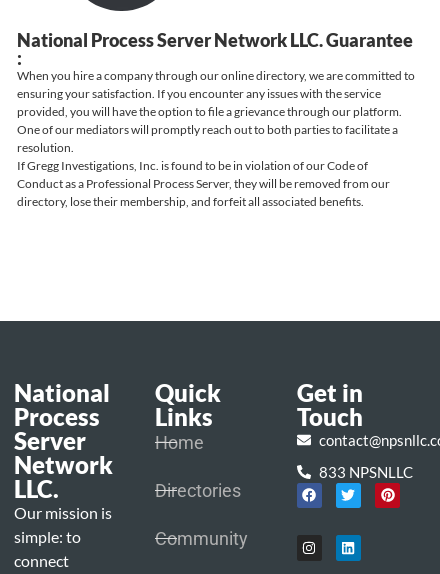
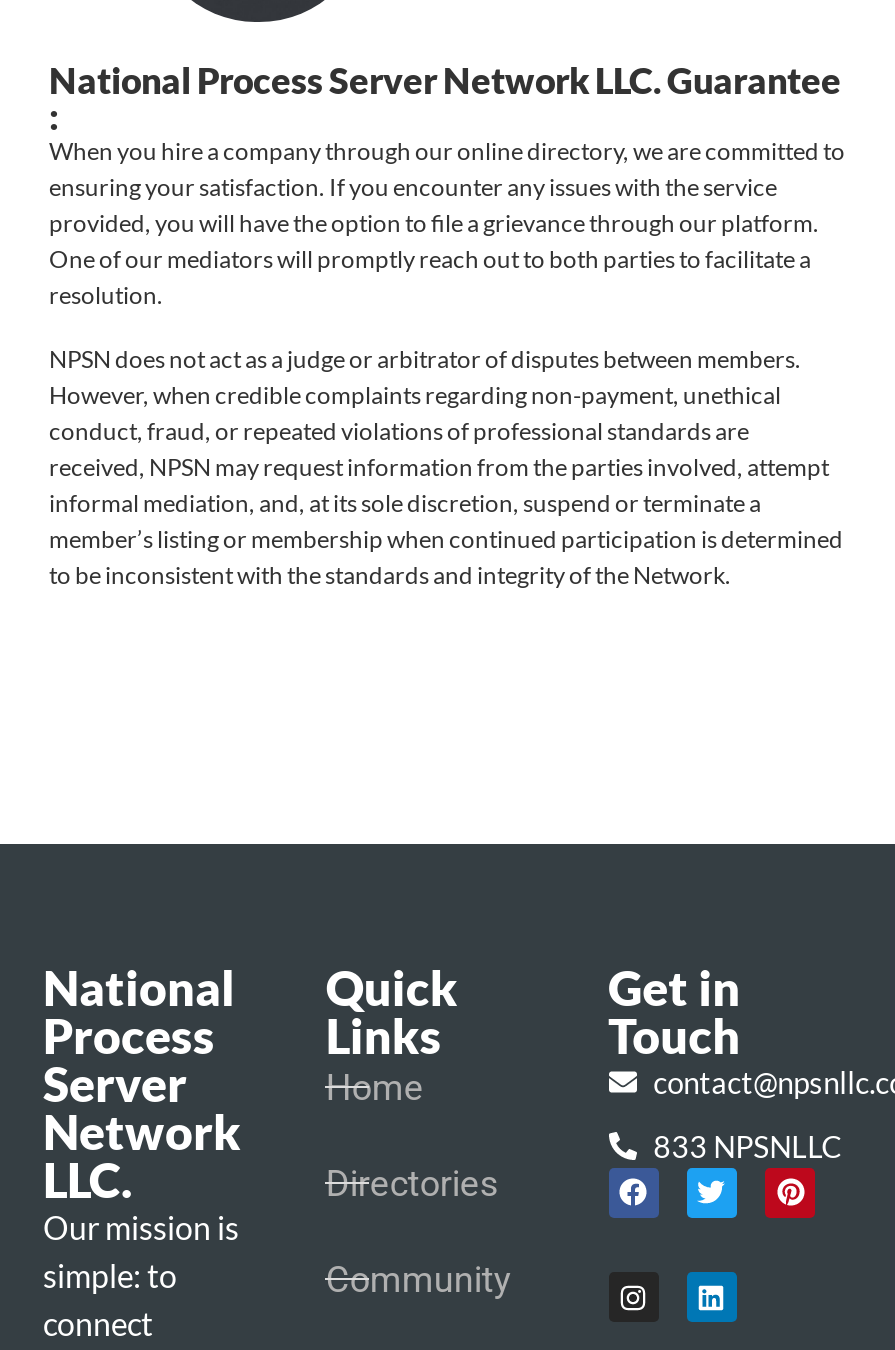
- If Gregg Investigations, Inc. is found to be in violation of our Code of
- Conduct as a Professional Process Server, they will be removed from our
- directory, lose their membership, and forfeit all associated benefits.
+ NPSN does not act as a judge or arbitrator of disputes between members.
+ However, when credible complaints regarding non-payment, unethical
+ conduct, fraud, or repeated violations of professional standards are
+ received, NPSN may request information from the parties involved, attempt
+ informal mediation, and, at its sole discretion, suspend or terminate a
+ member’s listing or membership when continued participation is determined
+ to be inconsistent with the standards and integrity of the Network.
